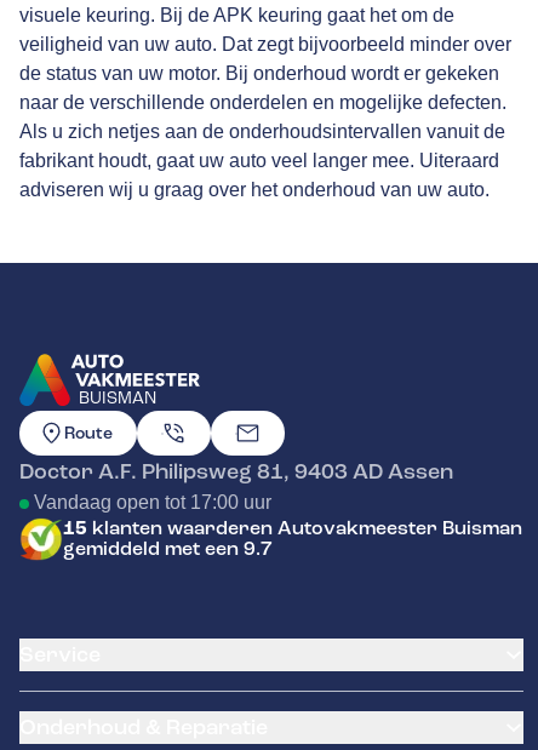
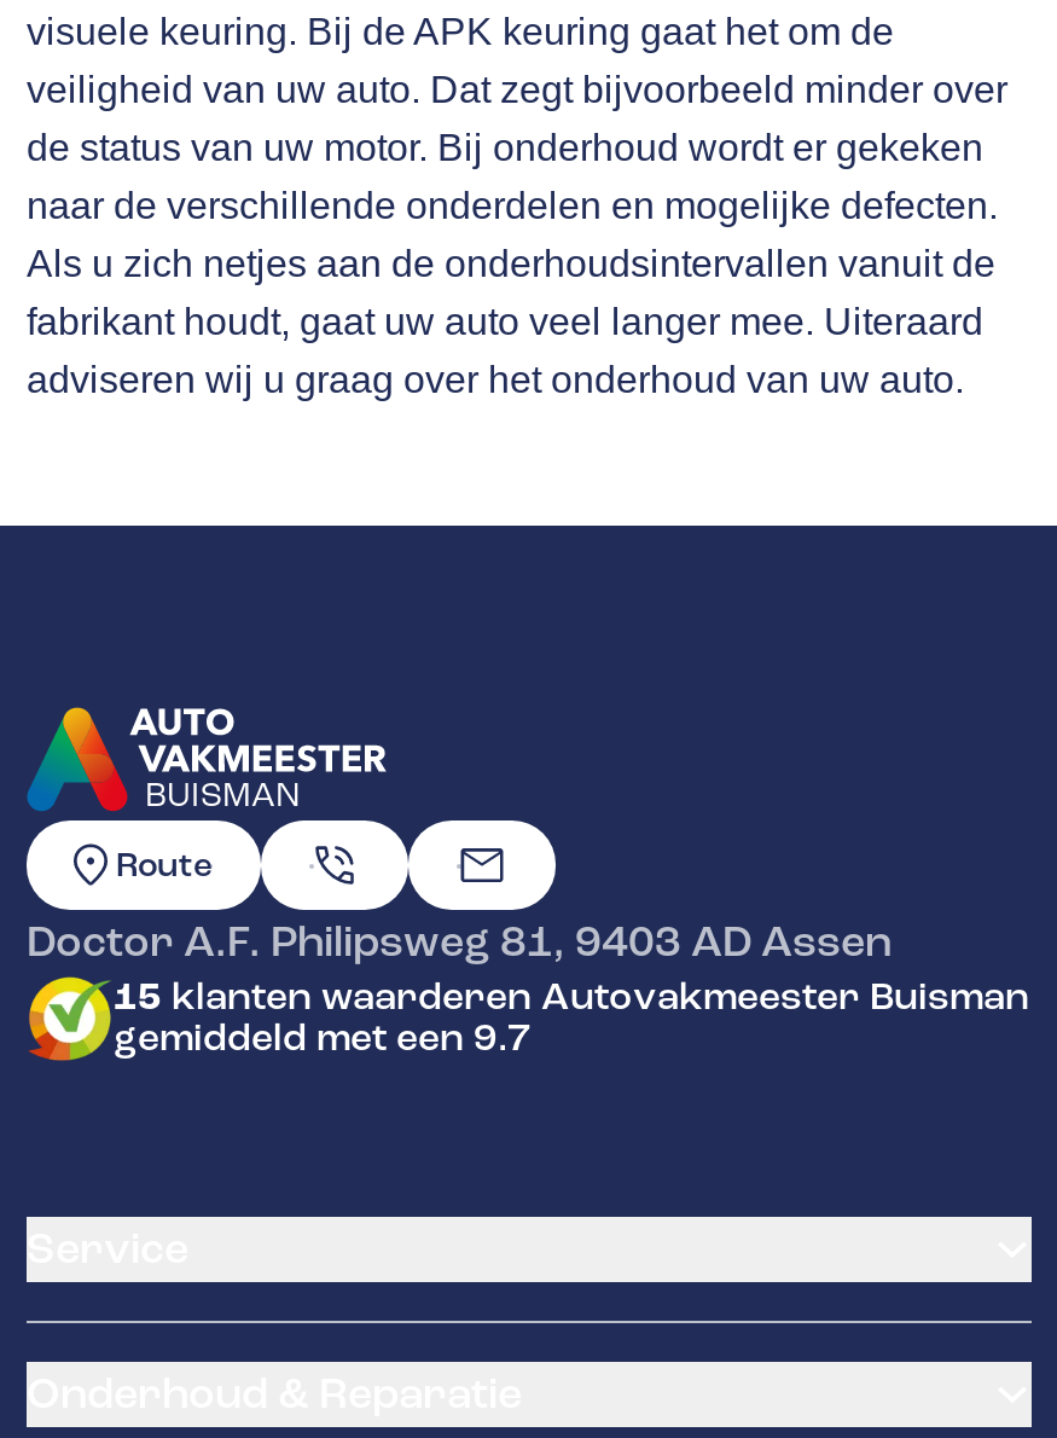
- Vandaag open tot 17:00 uur
